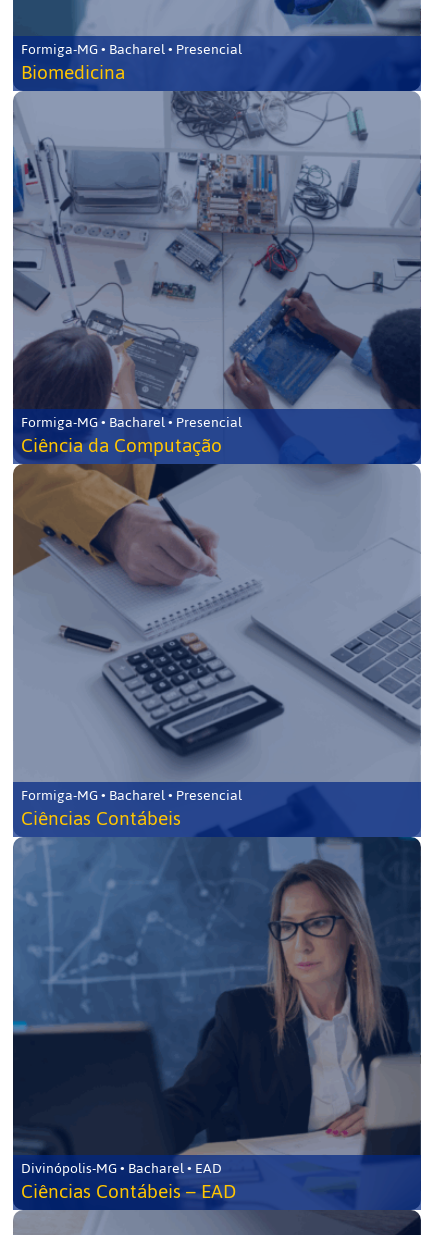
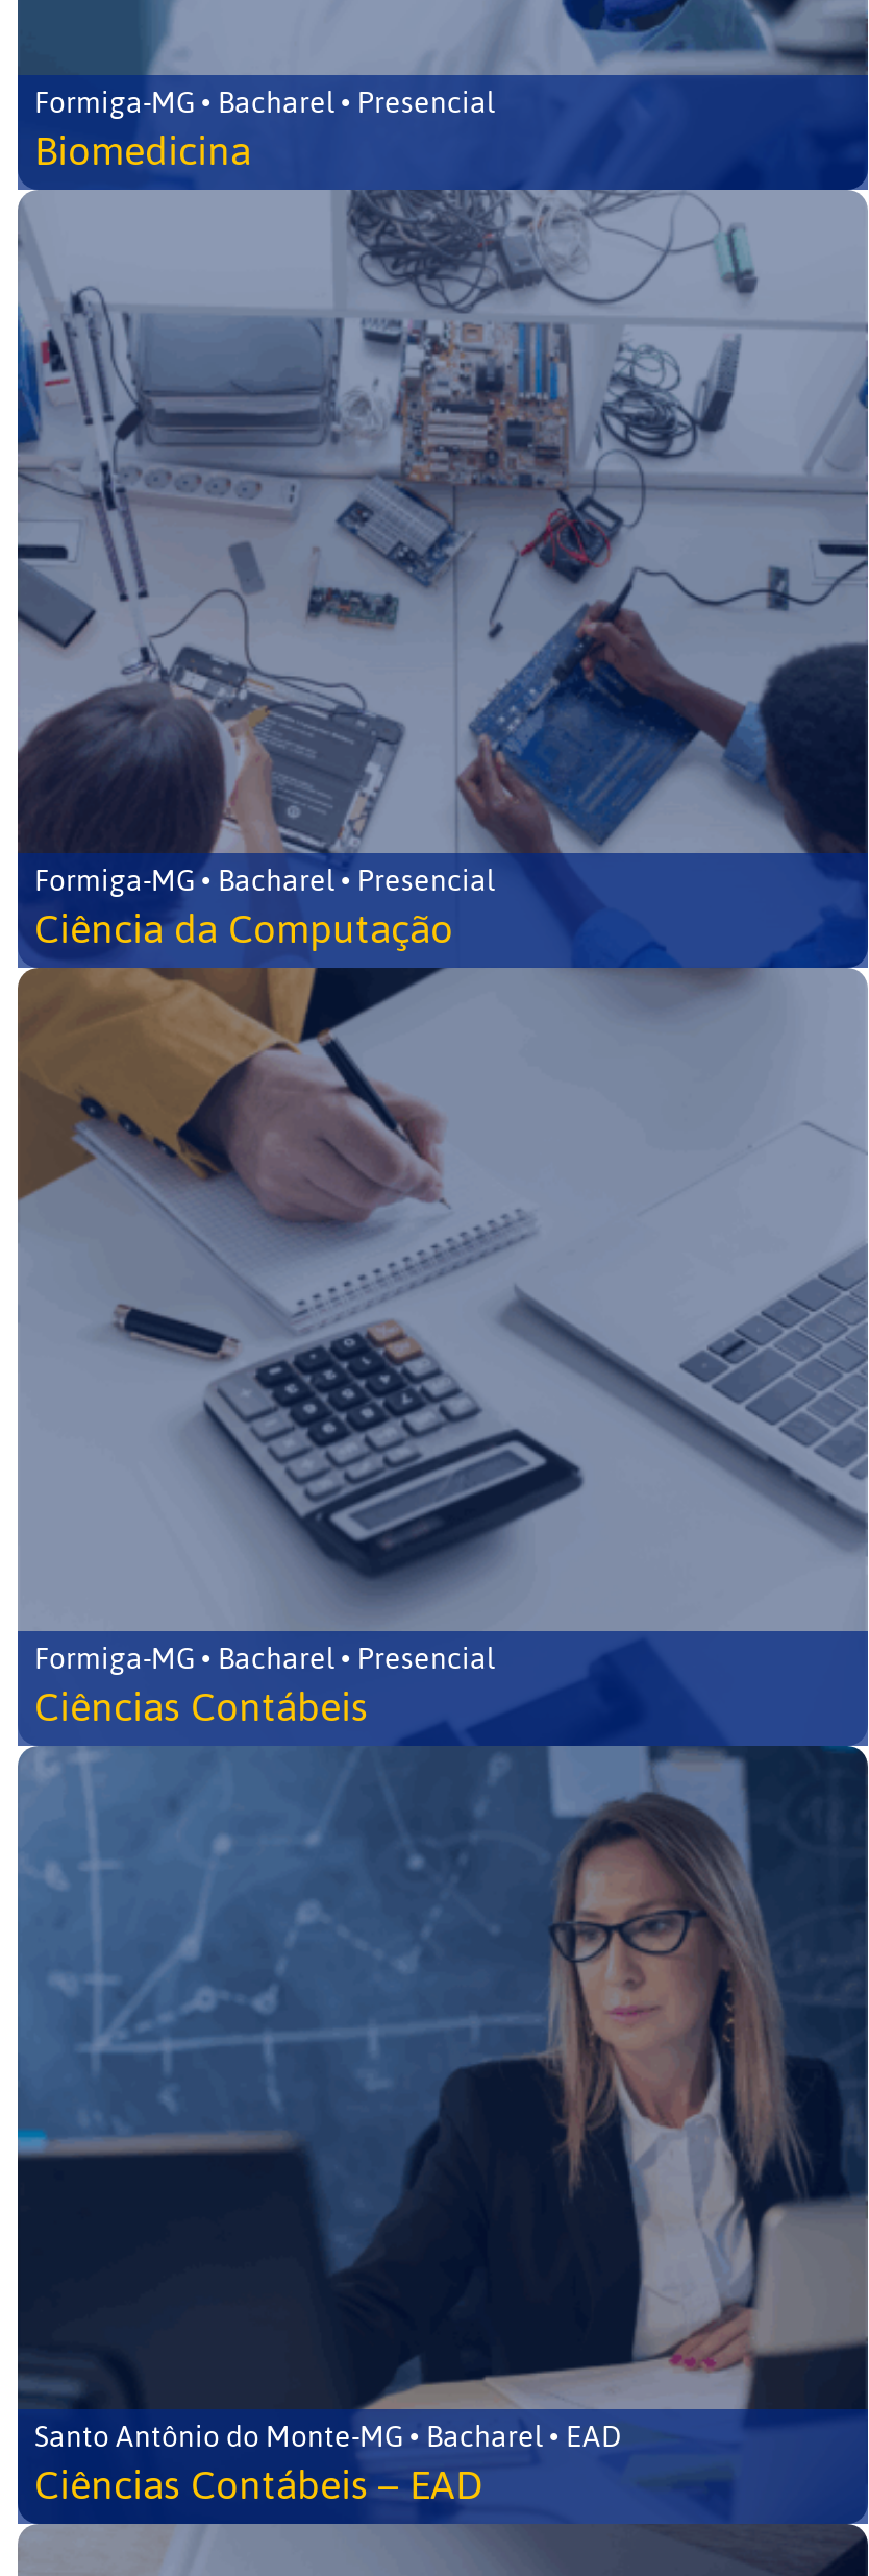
- Divinópolis-MG • Bacharel • EAD
+ Santo Antônio do Monte-MG • Bacharel • EAD
